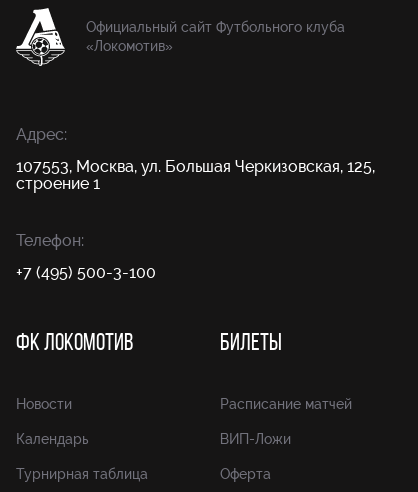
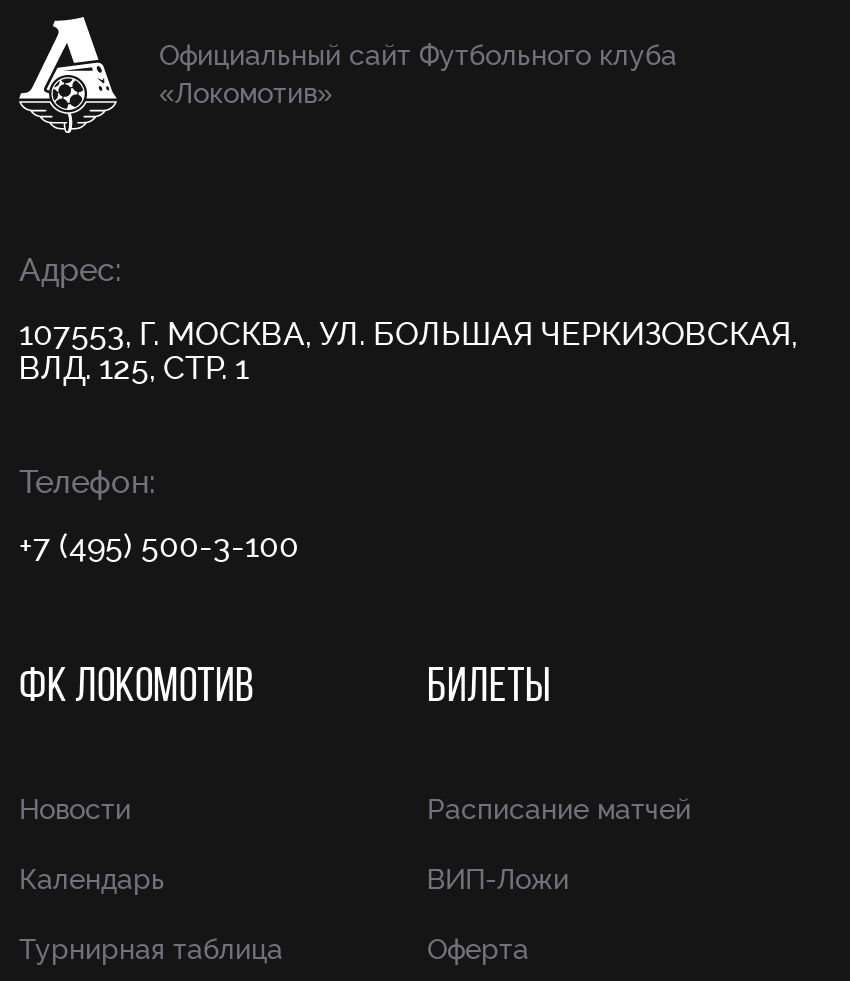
- 107553, Москва, ул. Большая Черкизовская, 125,
- строение 1
+ 107553, Г. МОСКВА, УЛ. БОЛЬШАЯ ЧЕРКИЗОВСКАЯ,
+ ВЛД. 125, СТР. 1
